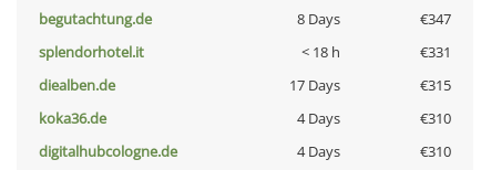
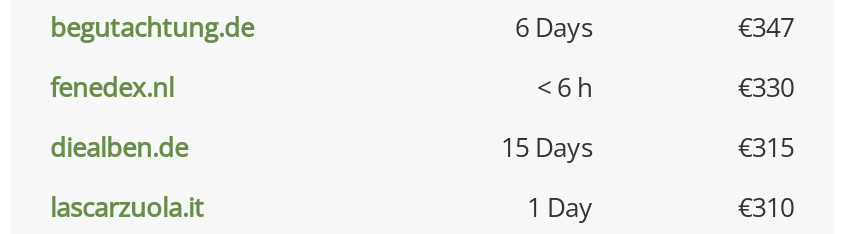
- 8 Days
+ 6 Days

- splendorhotel.it
- < 18 h
- €331
+ fenedex.nl
+ < 6 h
+ €330

- 17 Days
+ 15 Days

- koka36.de
- 4 Days
- €310
- digitalhubcologne.de
- 4 Days
+ lascarzuola.it
+ 1 Day
